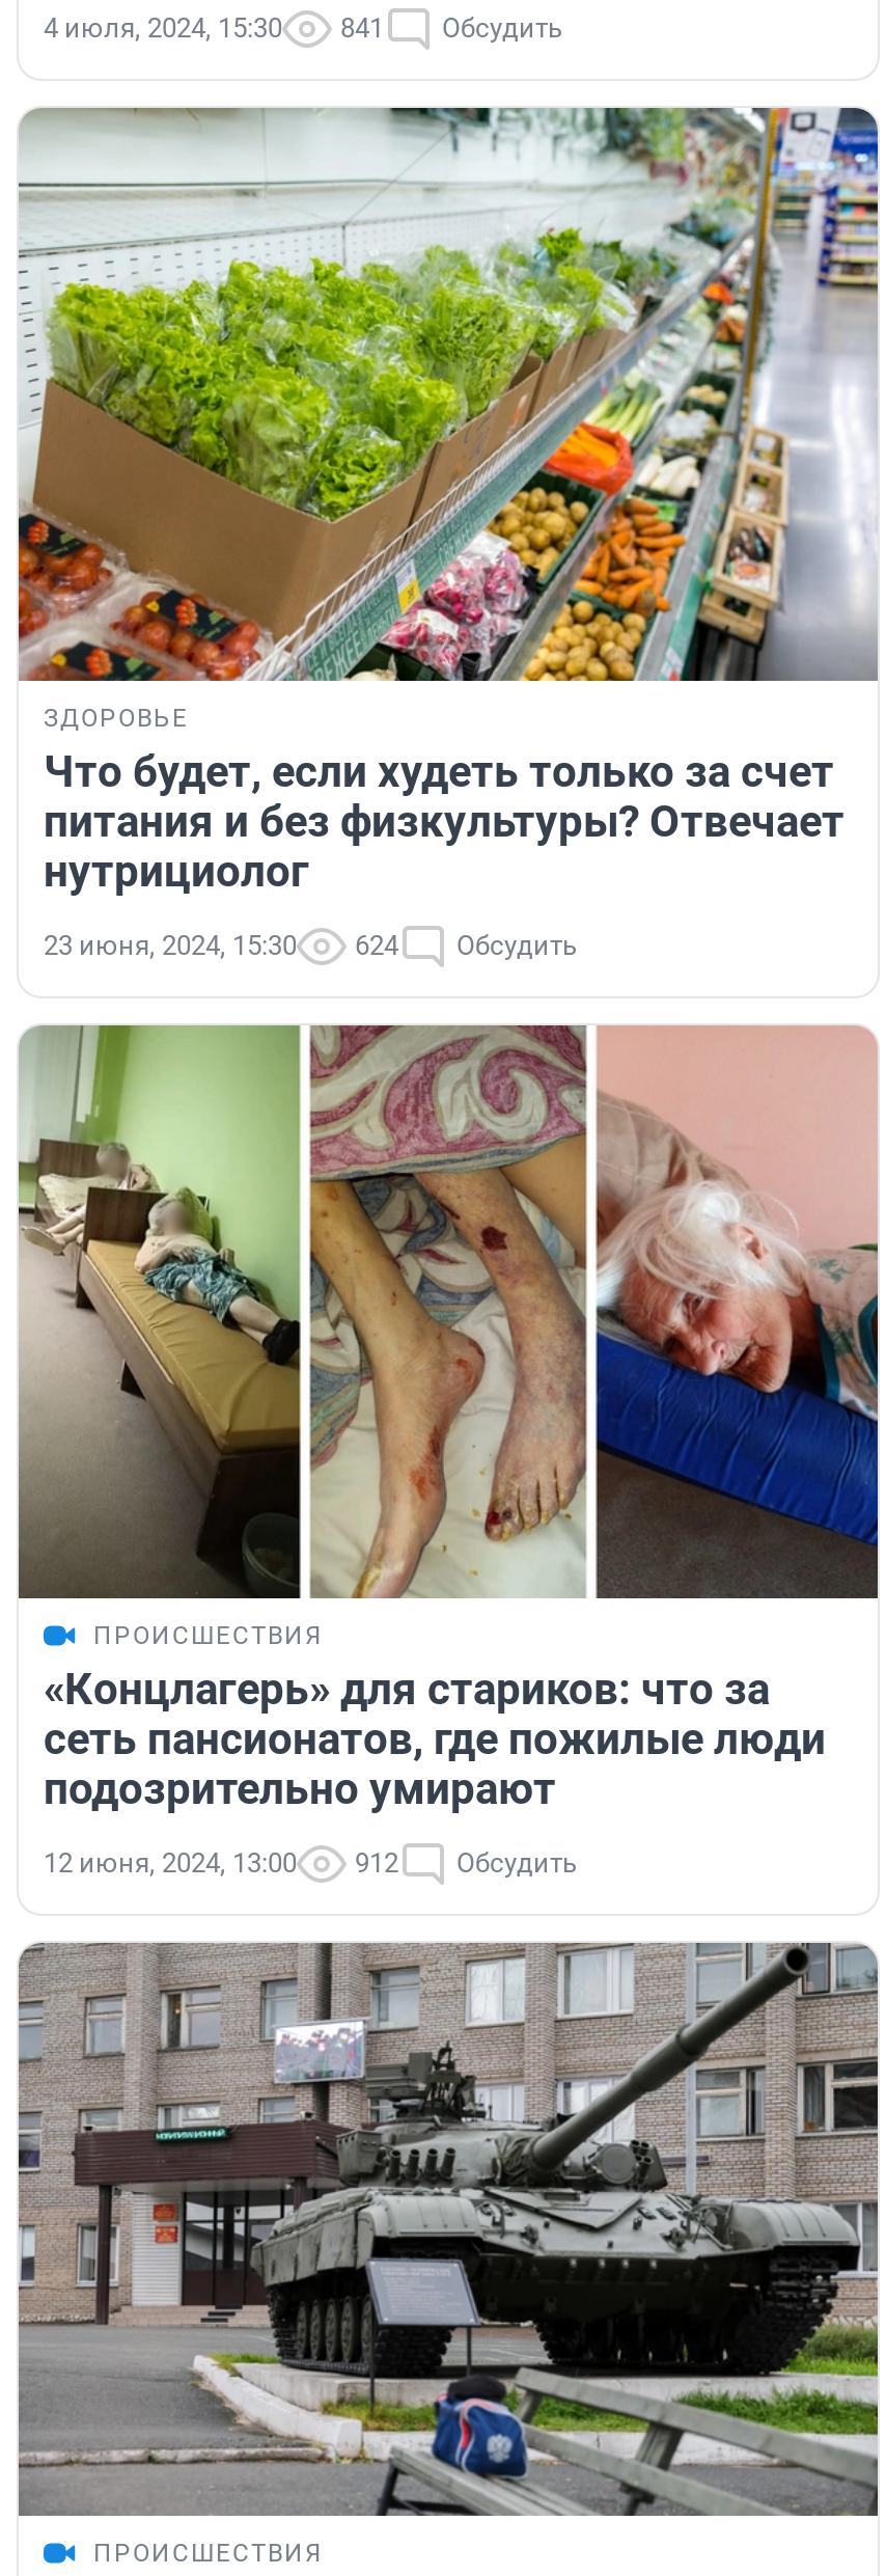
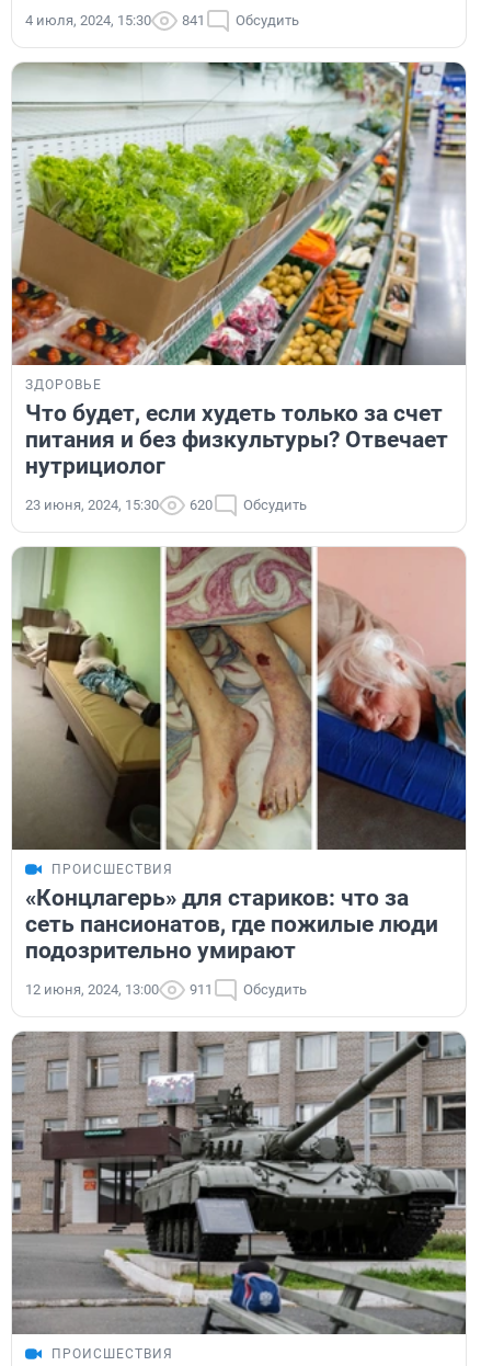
- 23 июня, 2024, 15:30 624 Обсудить
+ 23 июня, 2024, 15:30 620 Обсудить

- 12 июня, 2024, 13:00 912 Обсудить
+ 12 июня, 2024, 13:00 911 Обсудить
